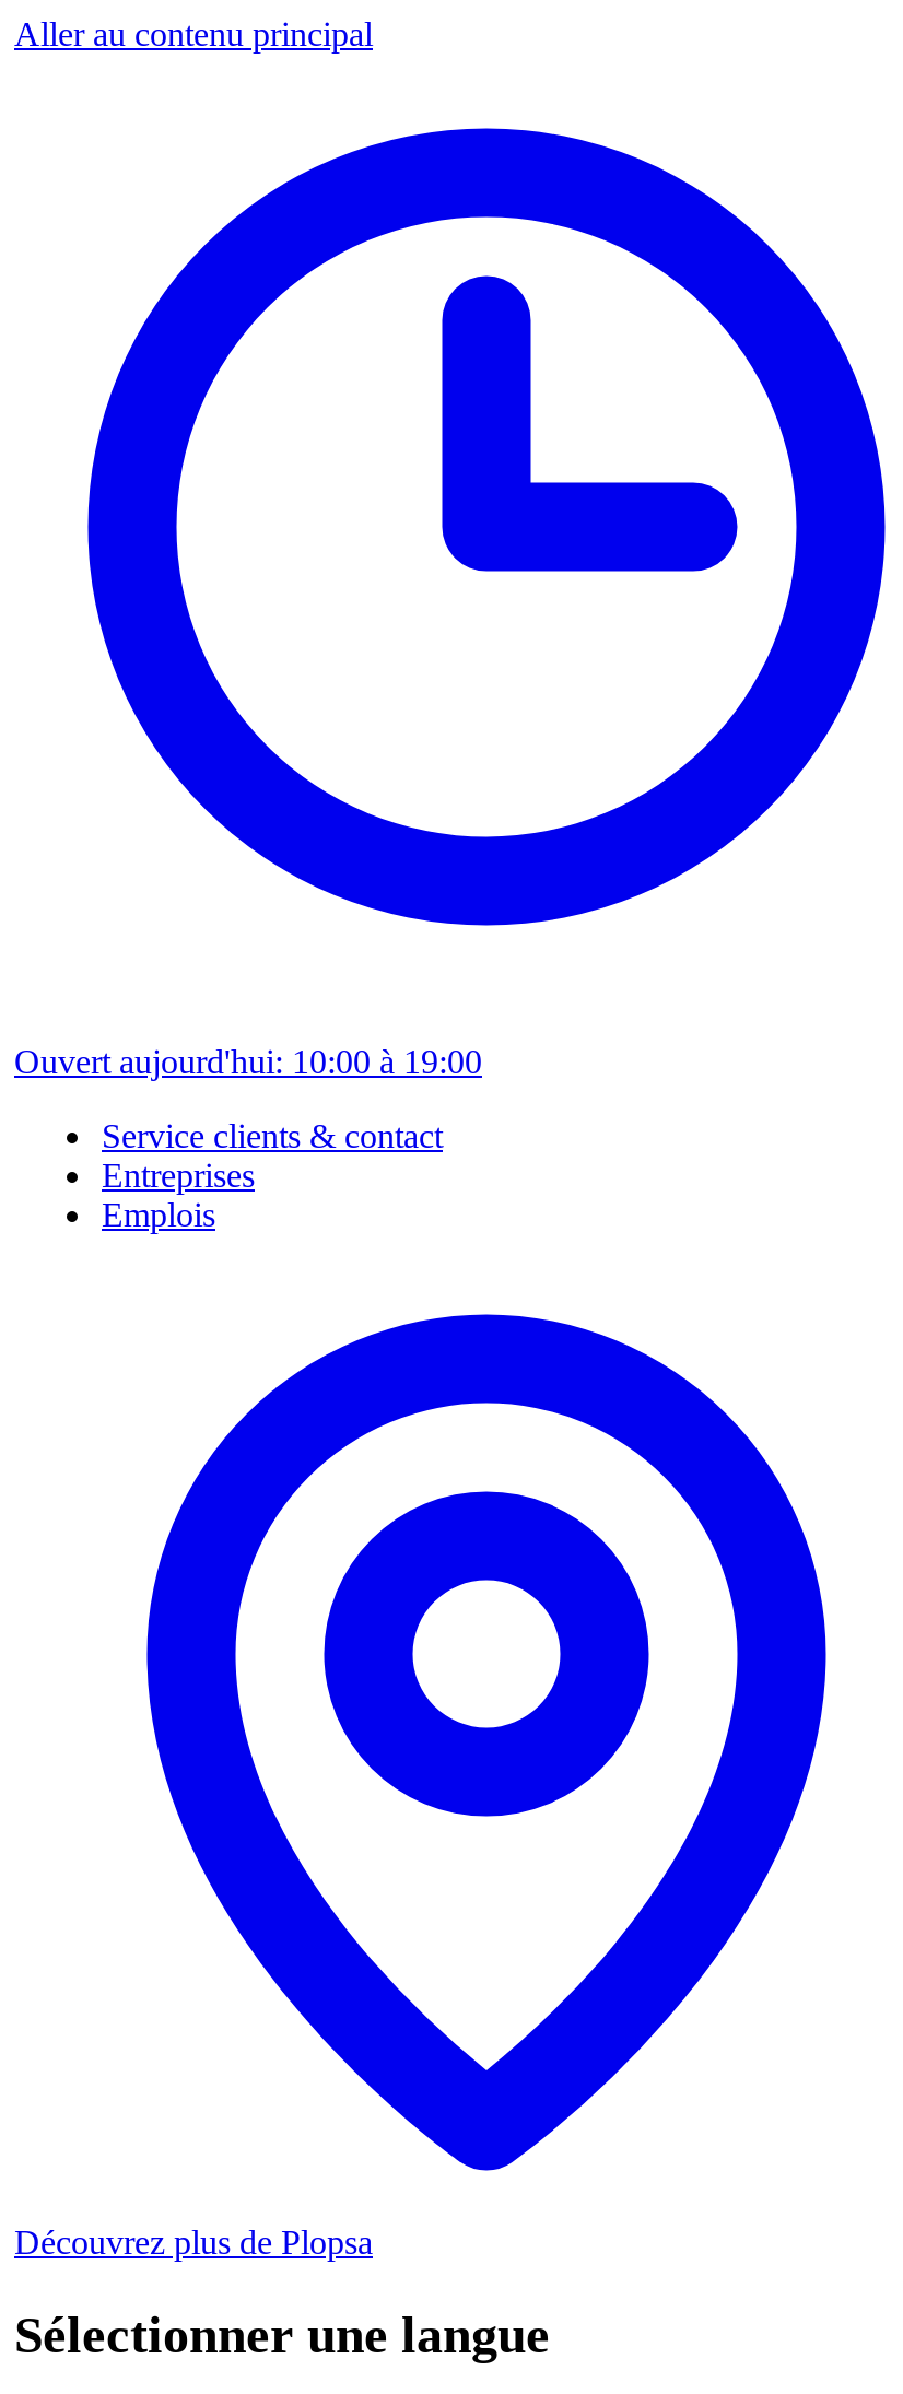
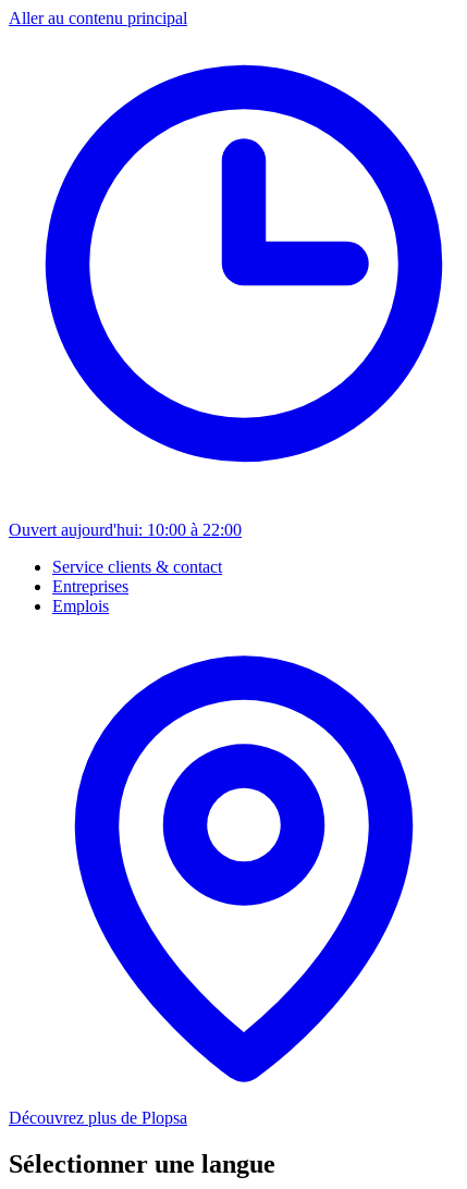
- Ouvert aujourd'hui: 10:00 à 19:00
+ Ouvert aujourd'hui: 10:00 à 22:00
